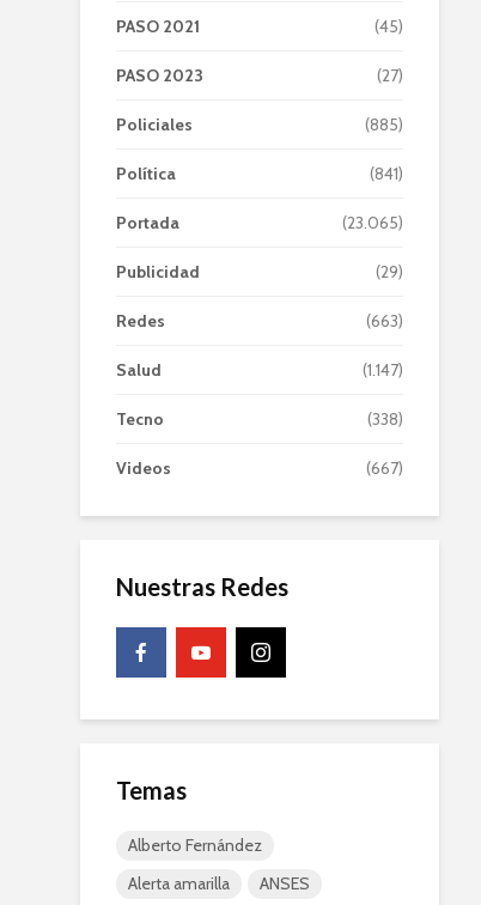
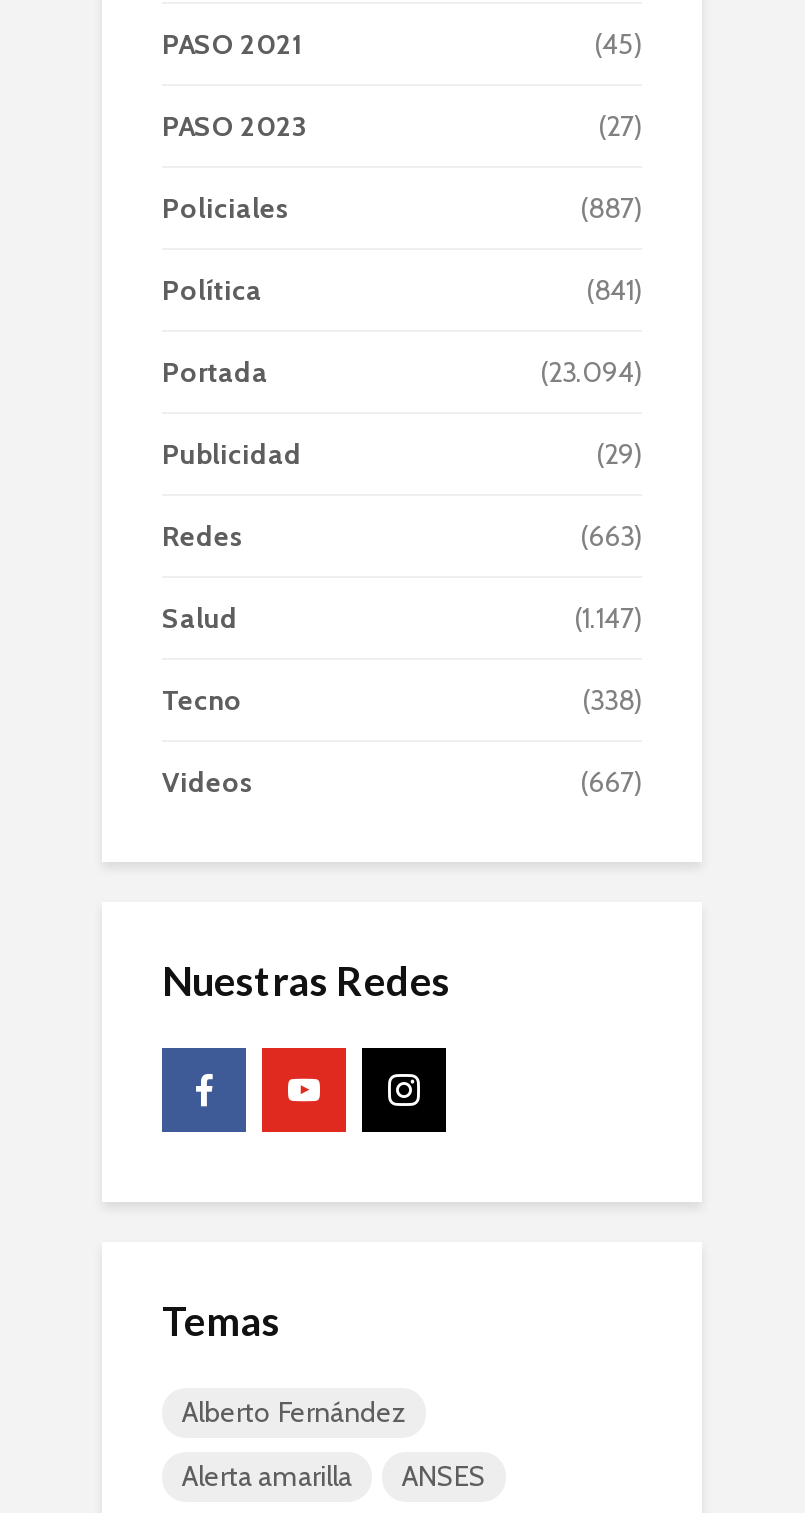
- (885)
+ (887)

- (23.065)
+ (23.094)
